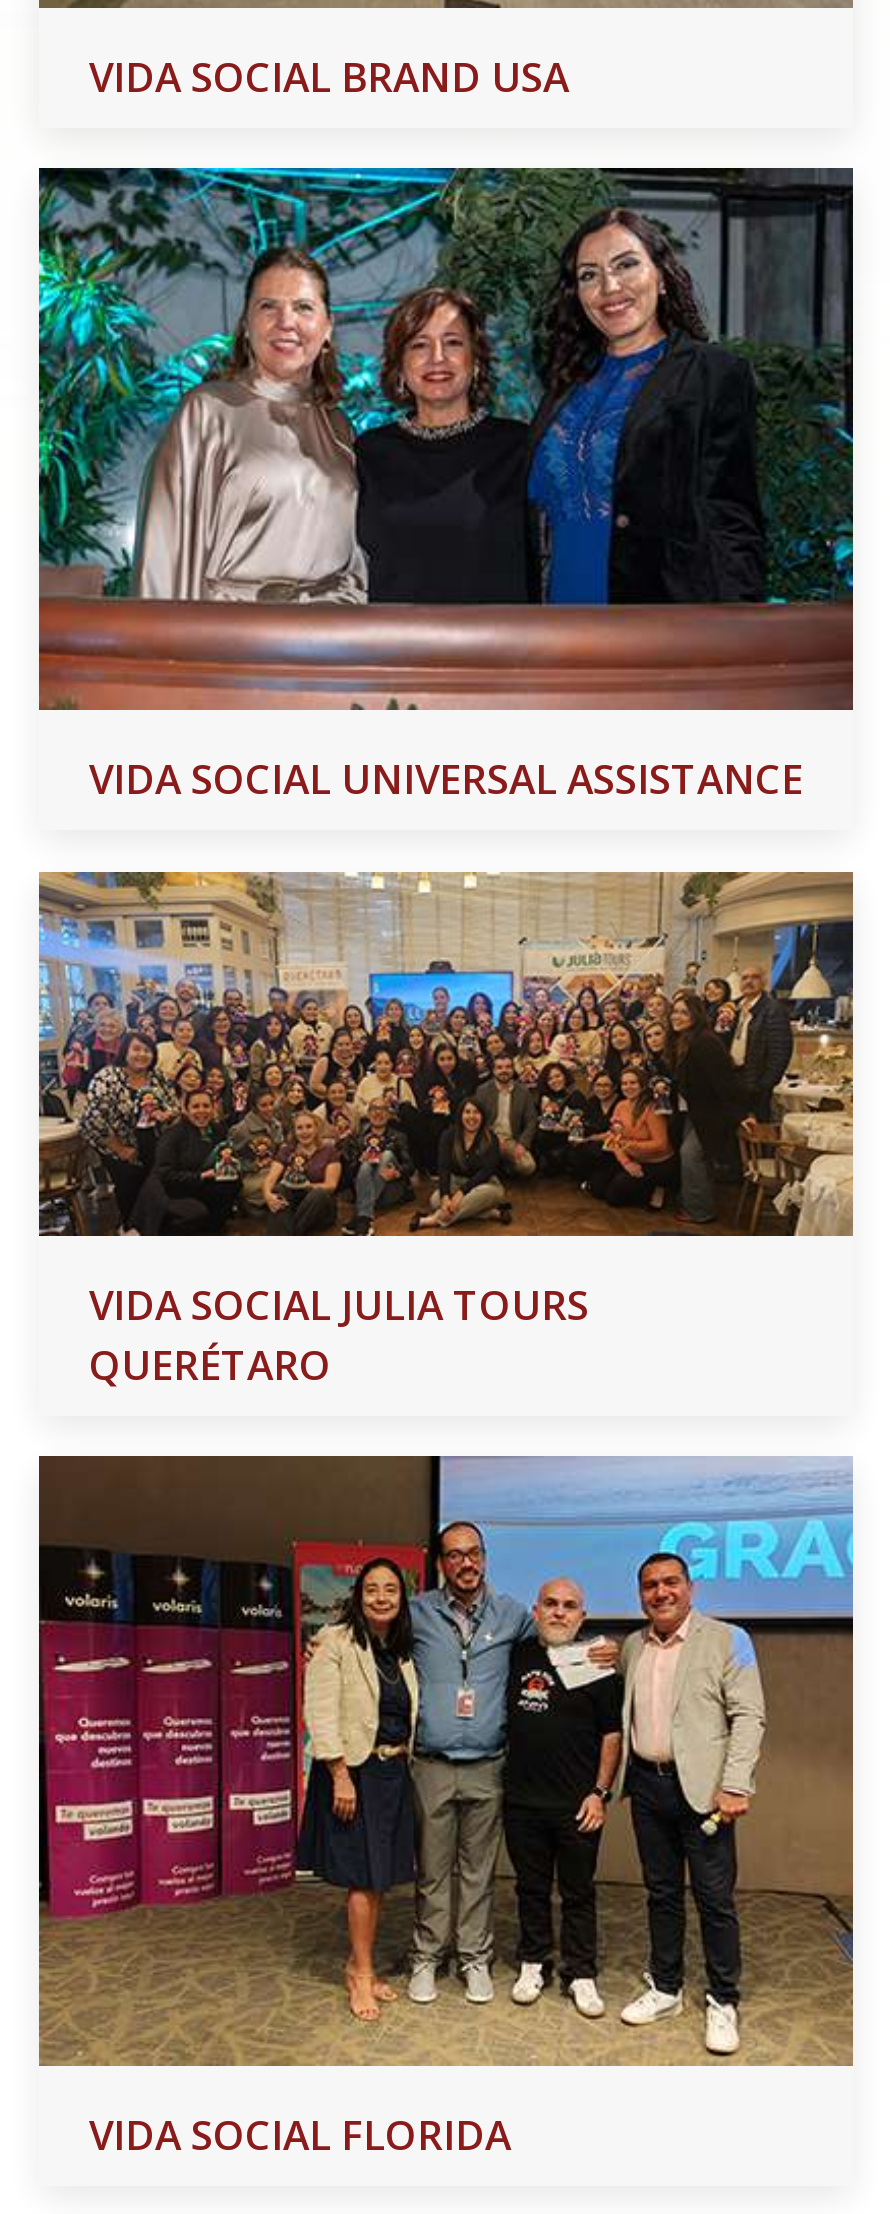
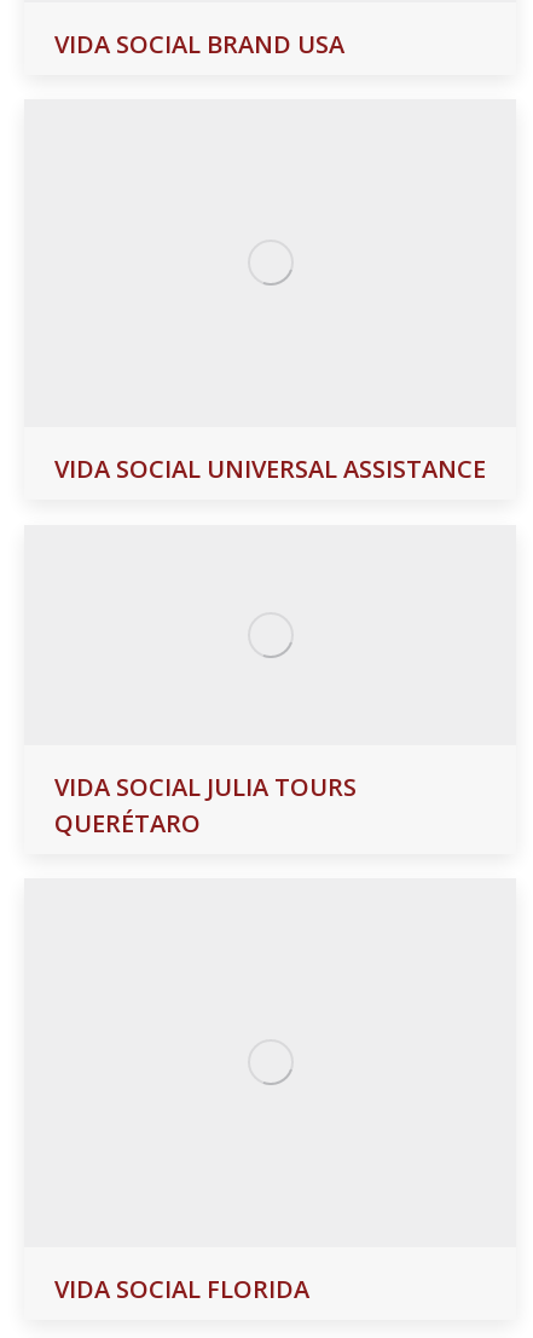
- [image]

- [image]

- [image]
